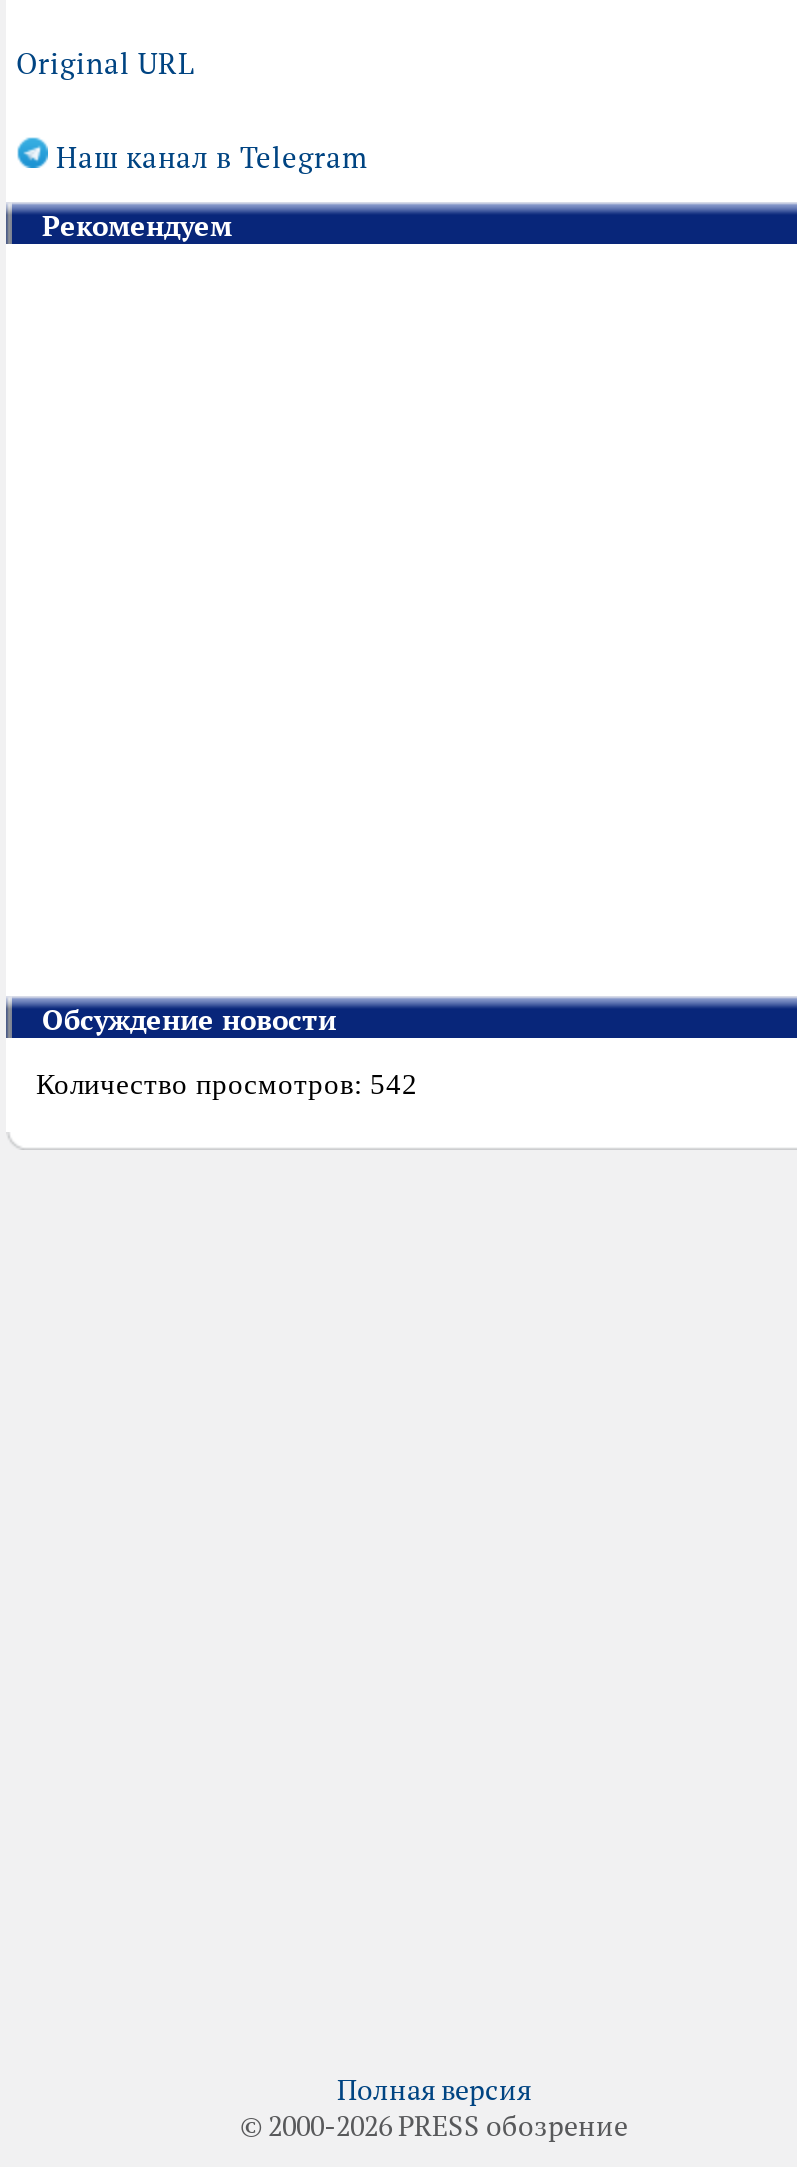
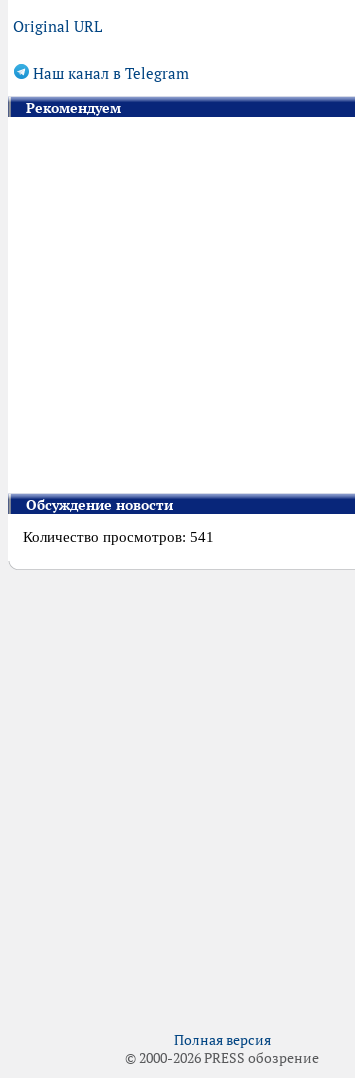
- Количество просмотров: 542
+ Количество просмотров: 541
